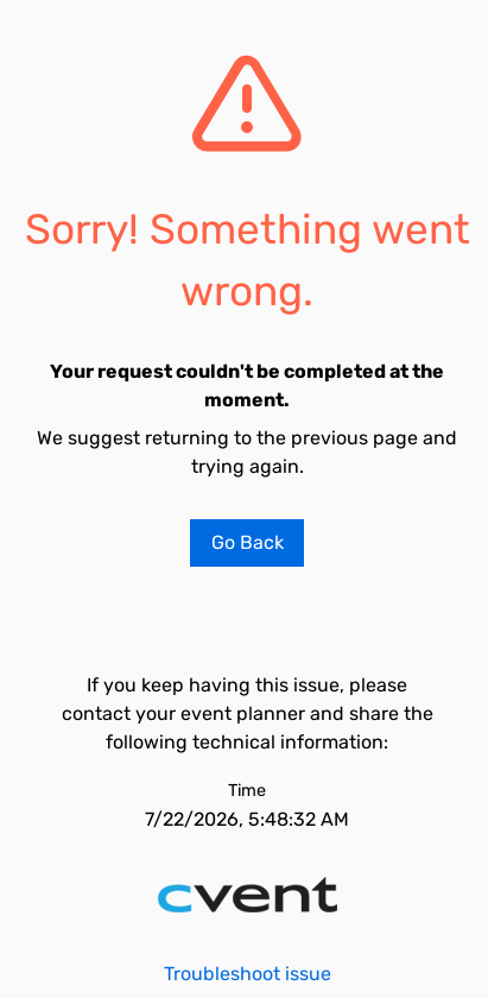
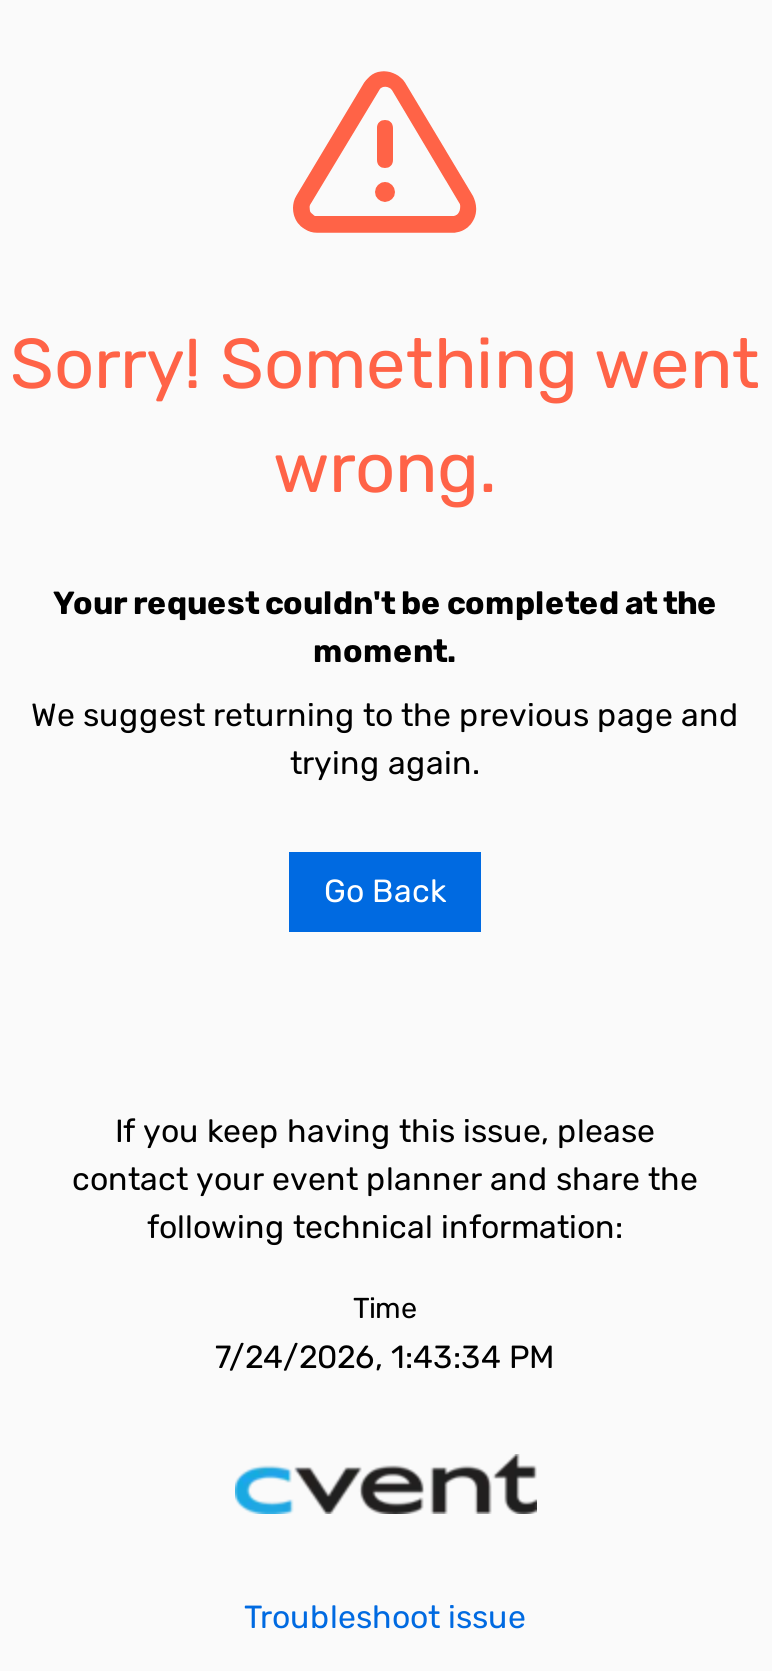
- 7/22/2026, 5:48:32 AM
+ 7/24/2026, 1:43:34 PM
